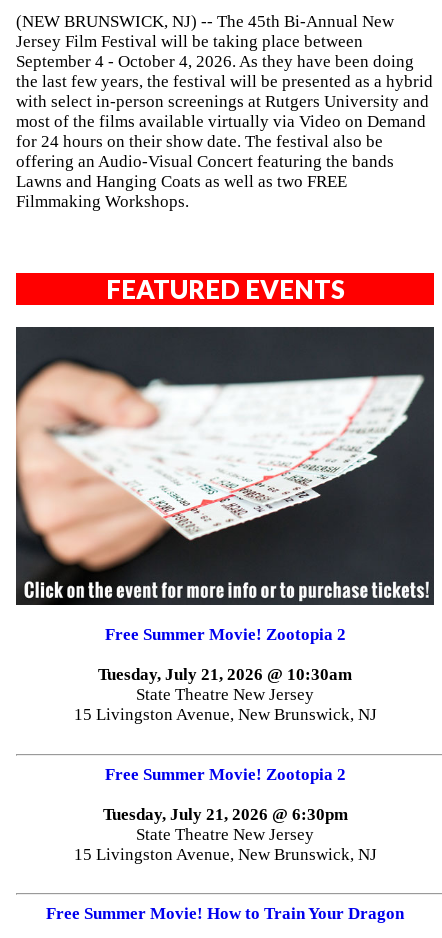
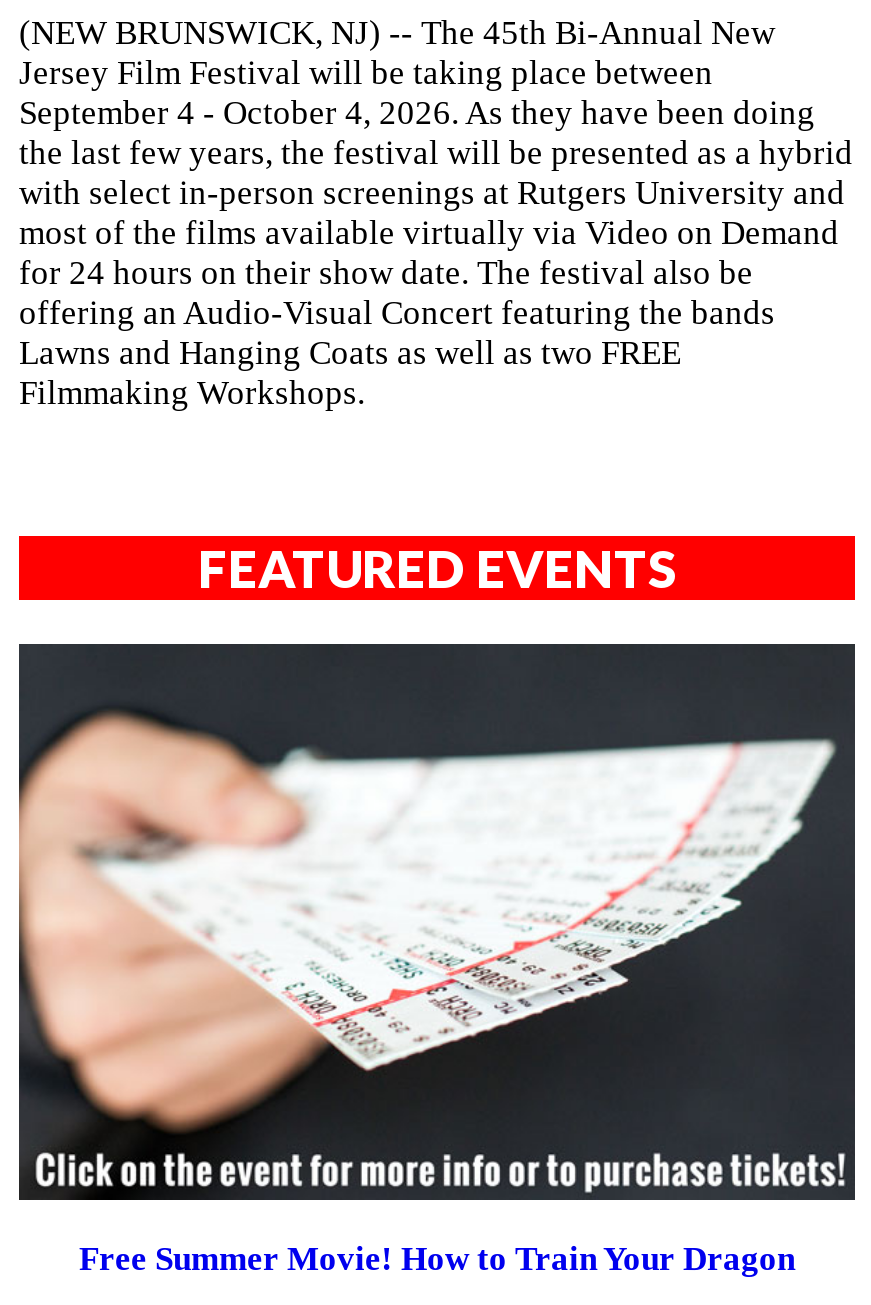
- Free Summer Movie! Zootopia 2
- Tuesday, July 21, 2026 @ 10:30am
- State Theatre New Jersey
- 15 Livingston Avenue, New Brunswick, NJ
- Free Summer Movie! Zootopia 2
- Tuesday, July 21, 2026 @ 6:30pm
- State Theatre New Jersey
- 15 Livingston Avenue, New Brunswick, NJ
